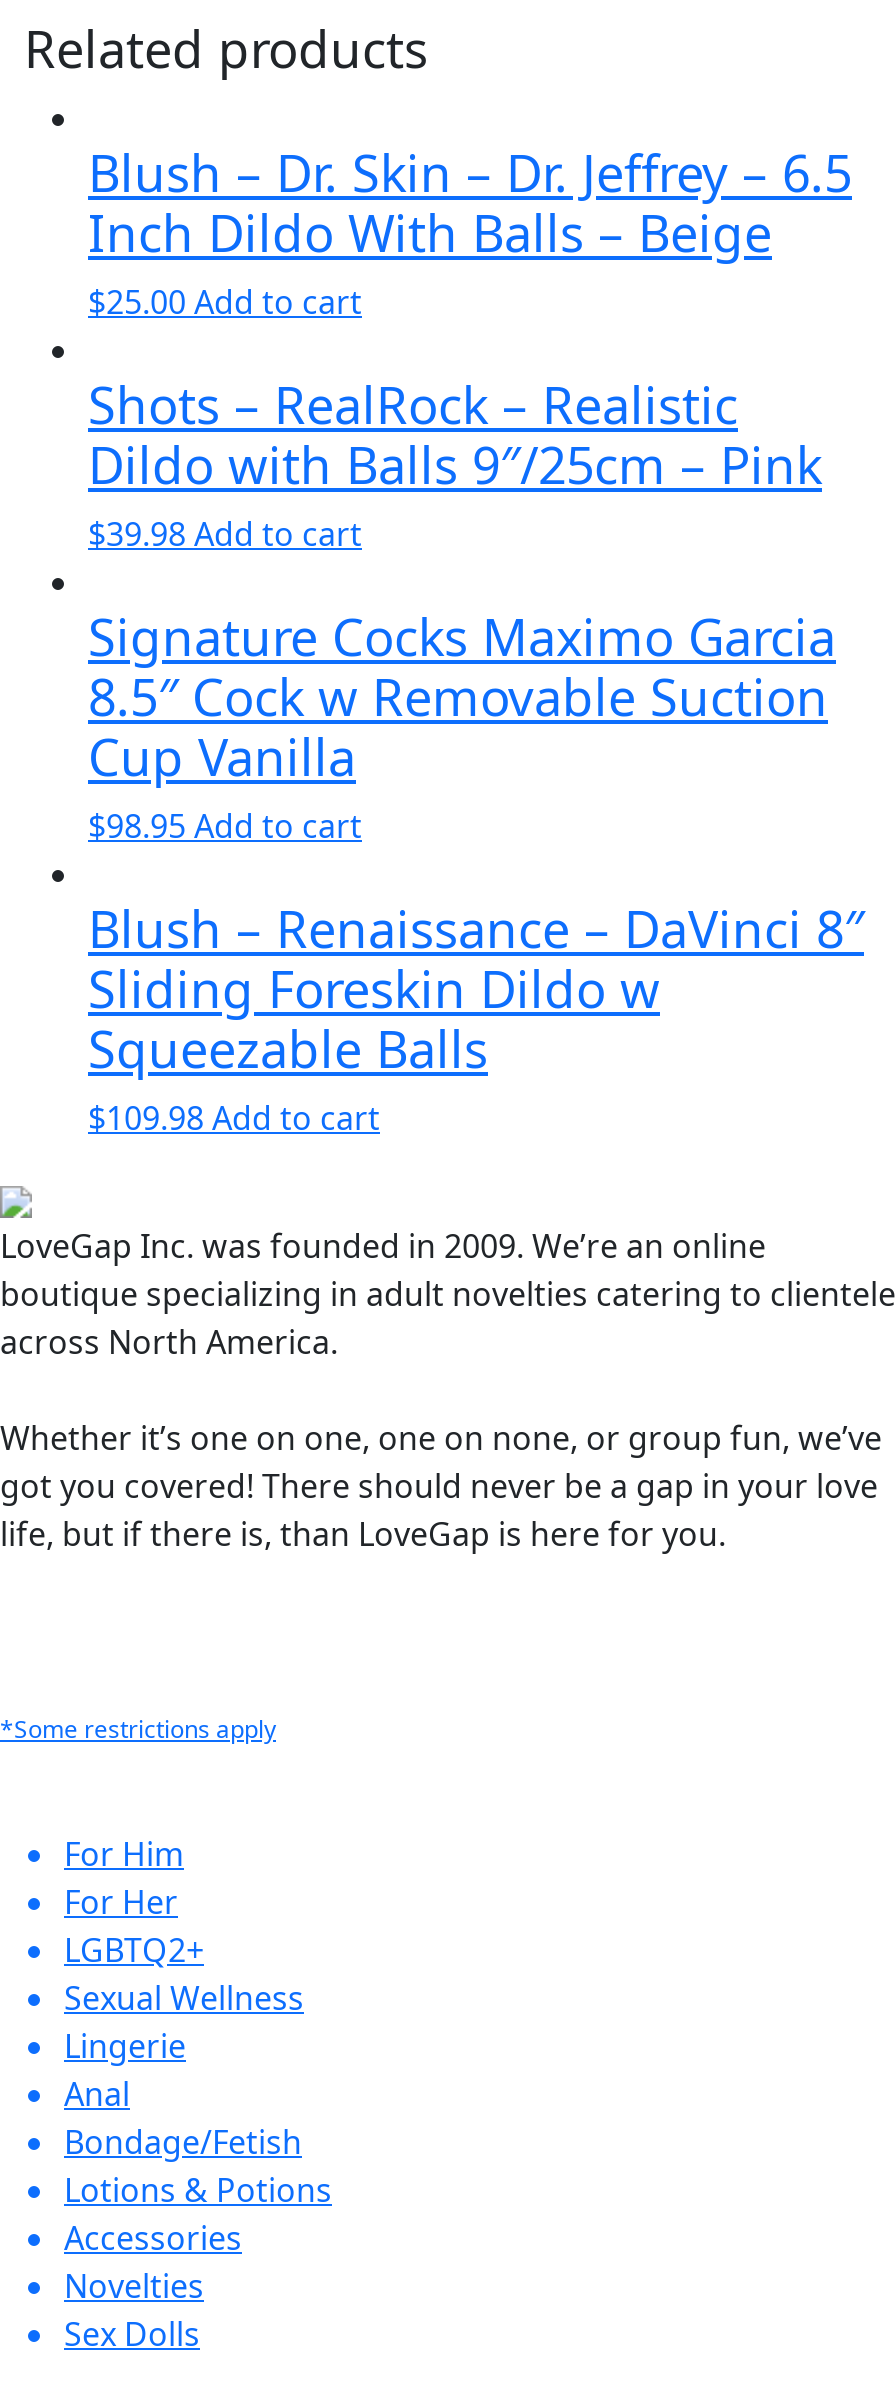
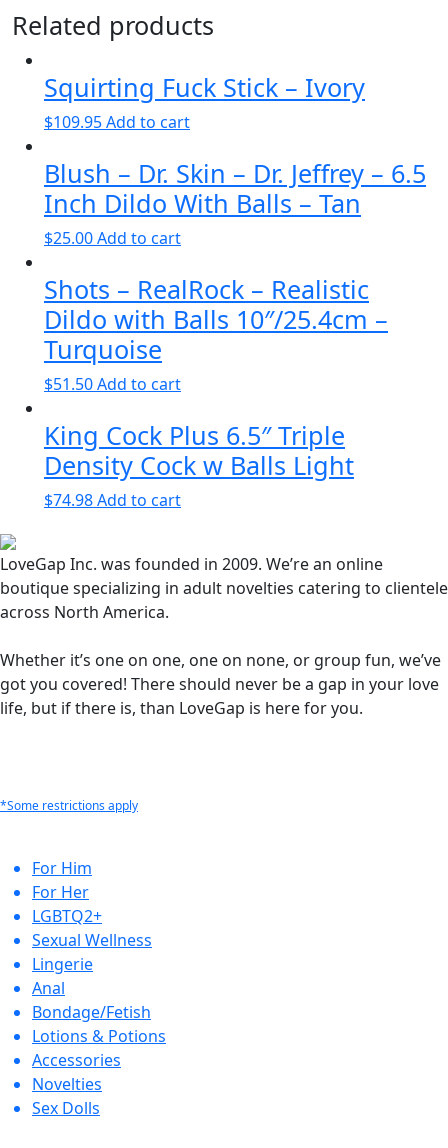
+ Squirting Fuck Stick – Ivory
+ $109.95 Add to cart

moved down: Blush – Dr. Skin – Dr. Jeffrey – 6.5

- Inch Dildo With Balls – Beige
+ Inch Dildo With Balls – Tan

moved down: $25.00 Add to cart | Shots – RealRock – Realistic

- Dildo with Balls 9″/25cm – Pink
- $39.98 Add to cart
- Signature Cocks Maximo Garcia
- 8.5″ Cock w Removable Suction
- Cup Vanilla
- $98.95 Add to cart
- Blush – Renaissance – DaVinci 8″
- Sliding Foreskin Dildo w
- Squeezable Balls
- $109.98 Add to cart
+ Dildo with Balls 10″/25.4cm –
+ Turquoise
+ $51.50 Add to cart
+ King Cock Plus 6.5″ Triple
+ Density Cock w Balls Light
+ $74.98 Add to cart
